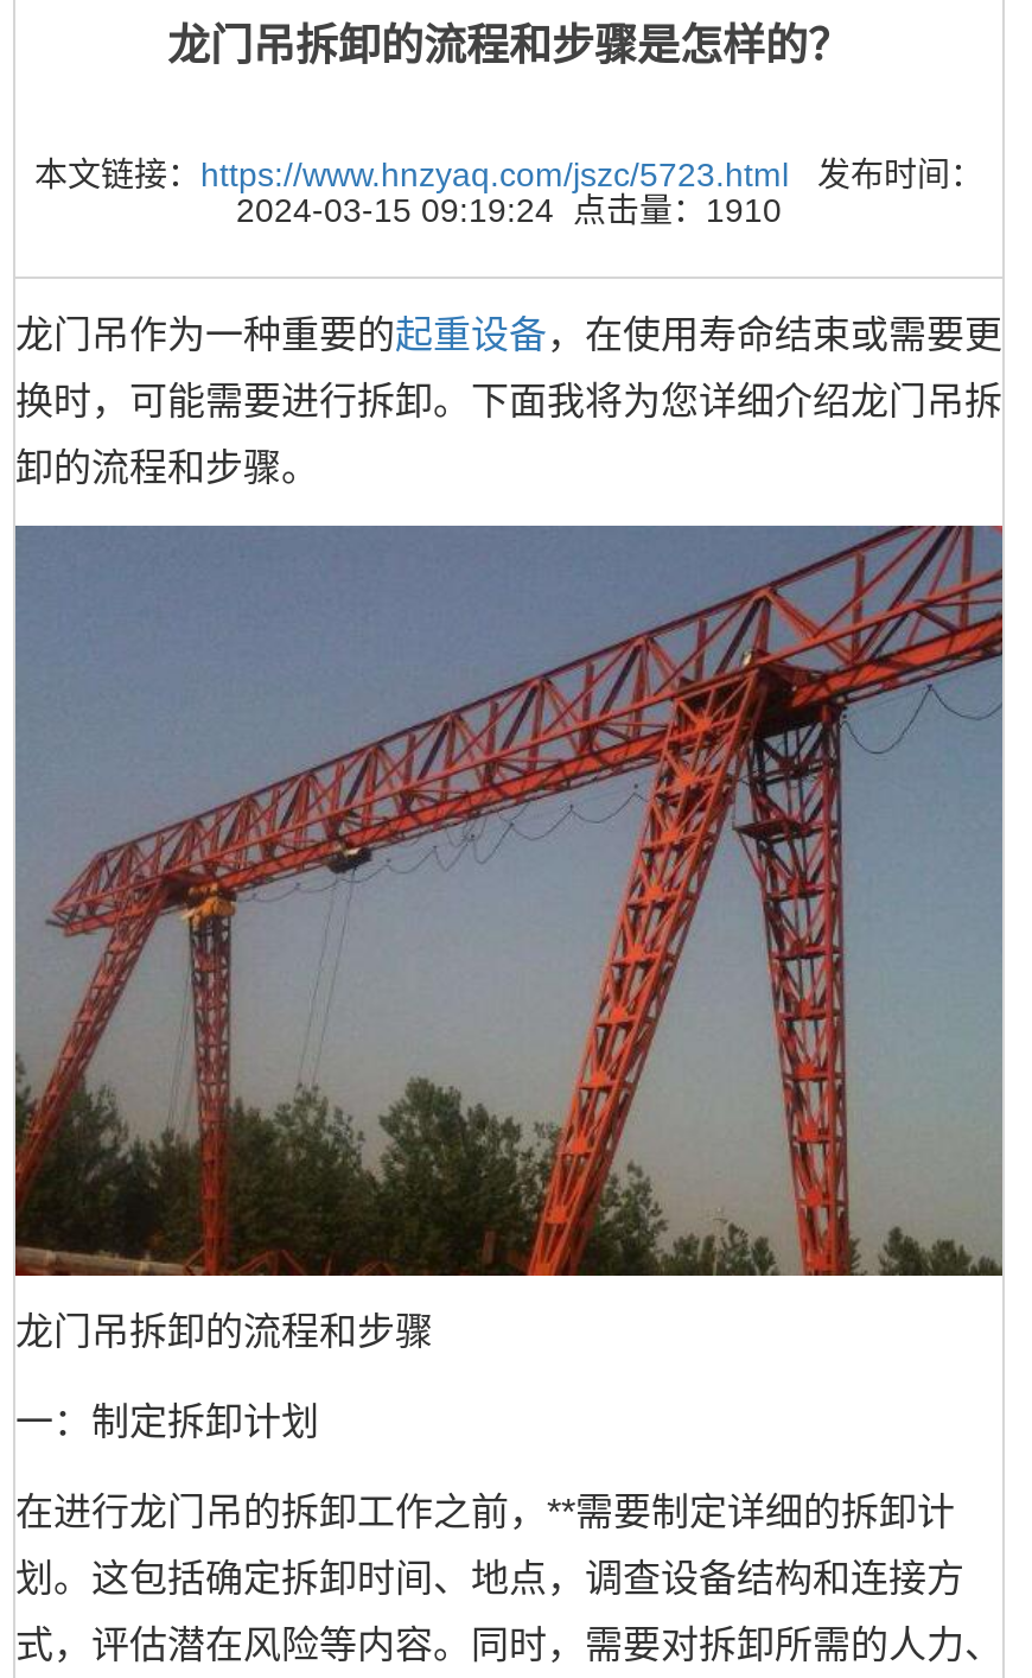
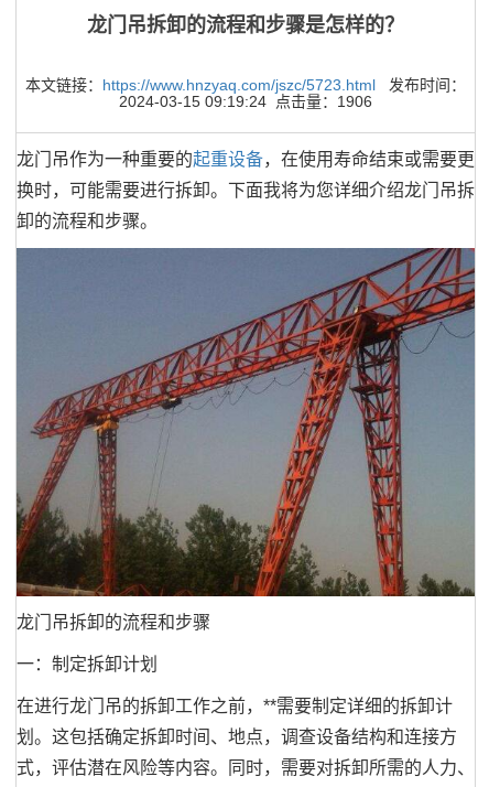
- 2024-03-15 09:19:24 点击量：1910
+ 2024-03-15 09:19:24 点击量：1906
